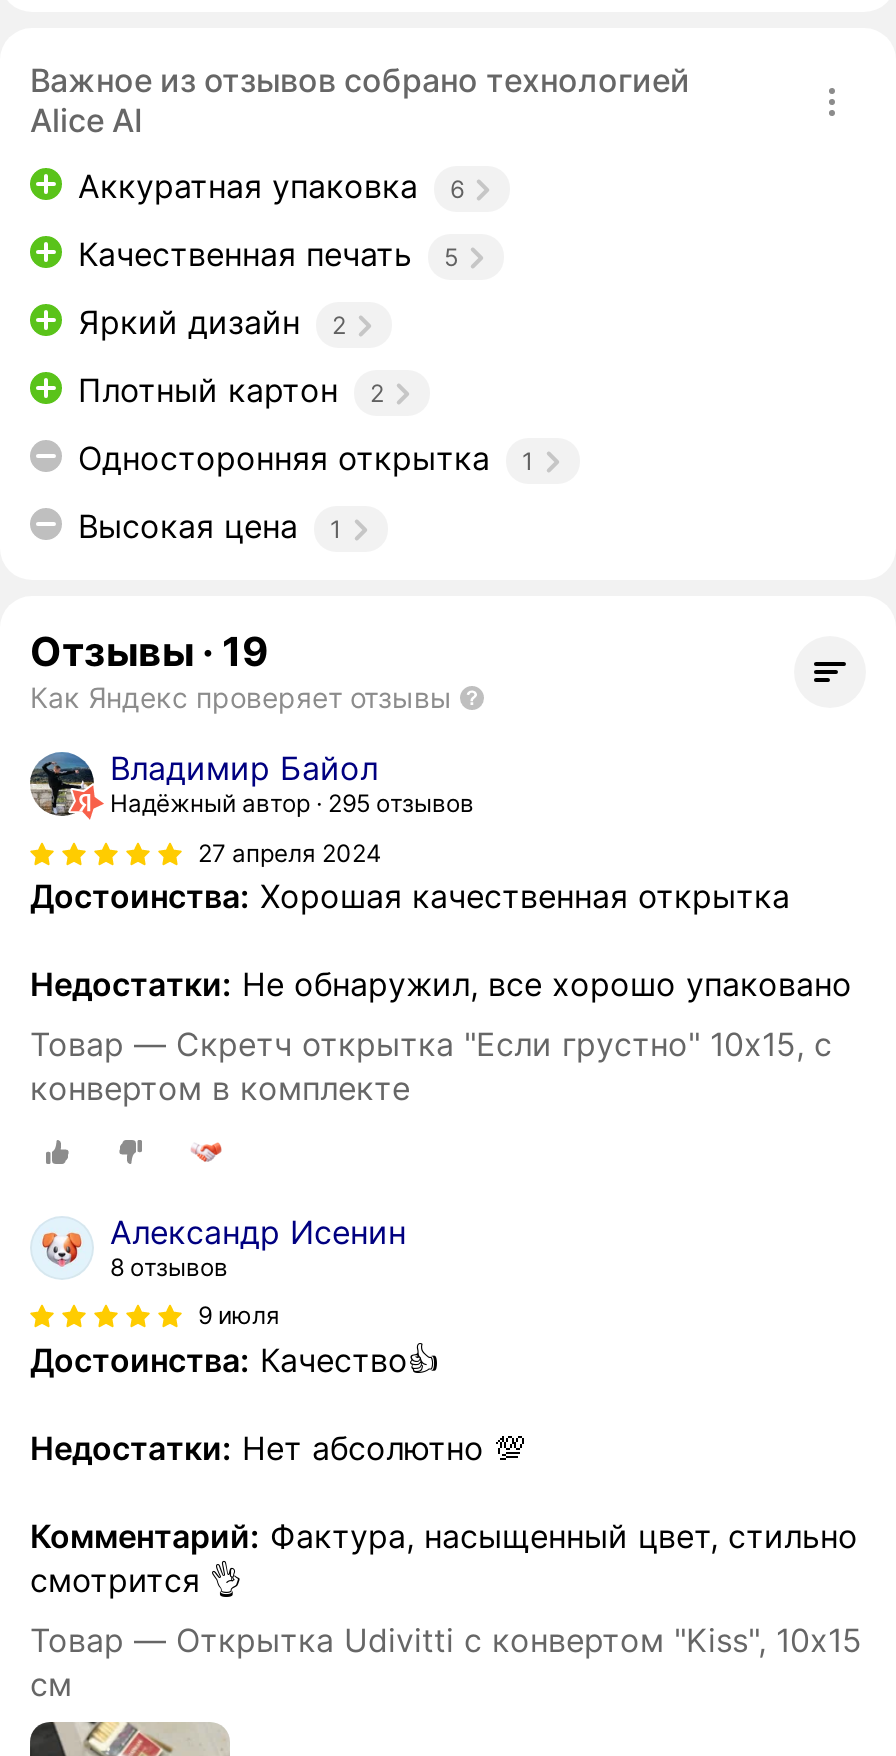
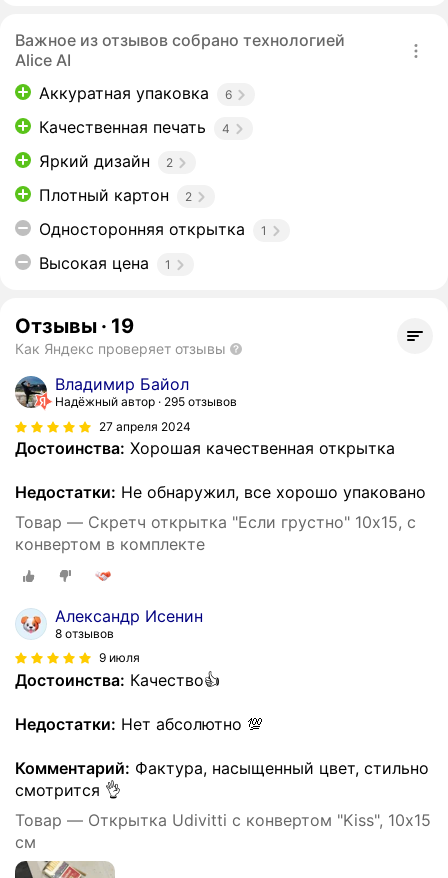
- Качественная печать 5
+ Качественная печать 4
